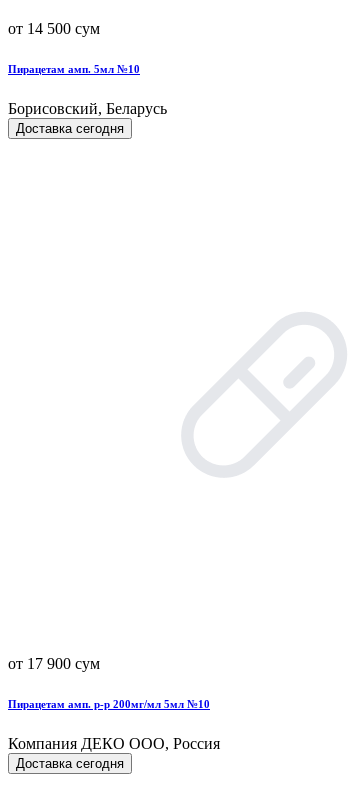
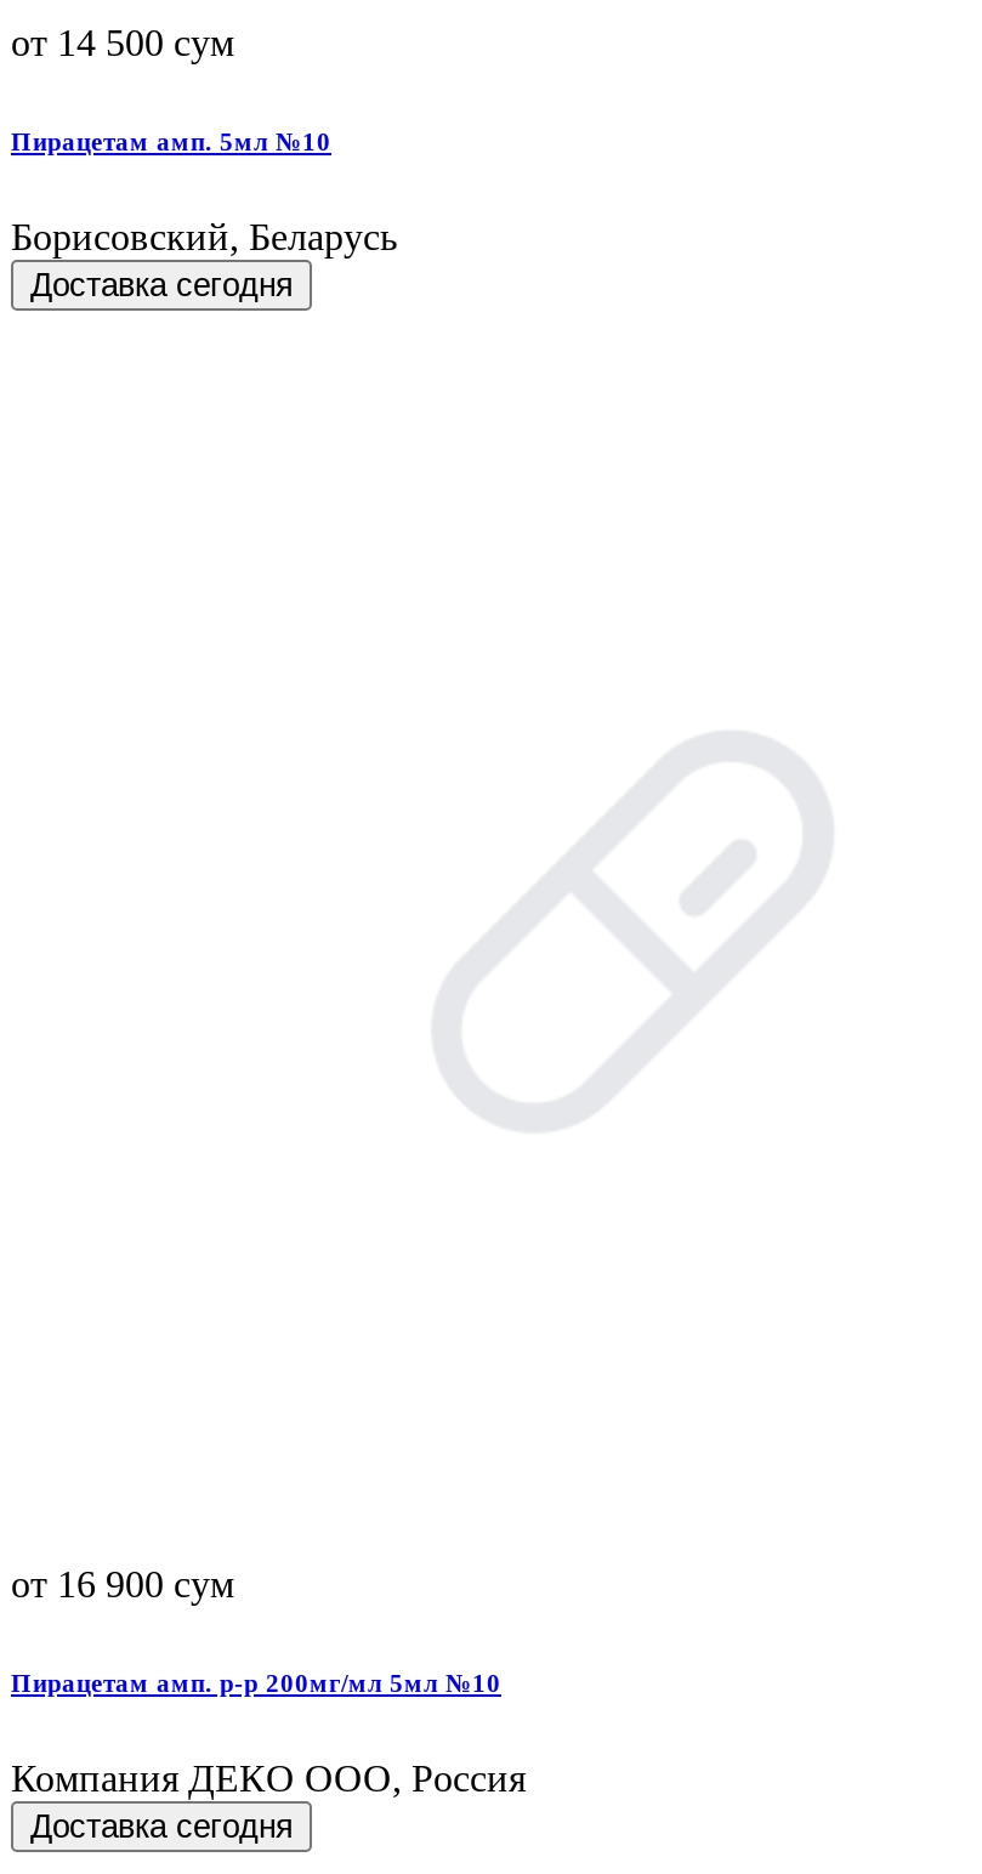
- от 17 900 сум
+ от 16 900 сум
